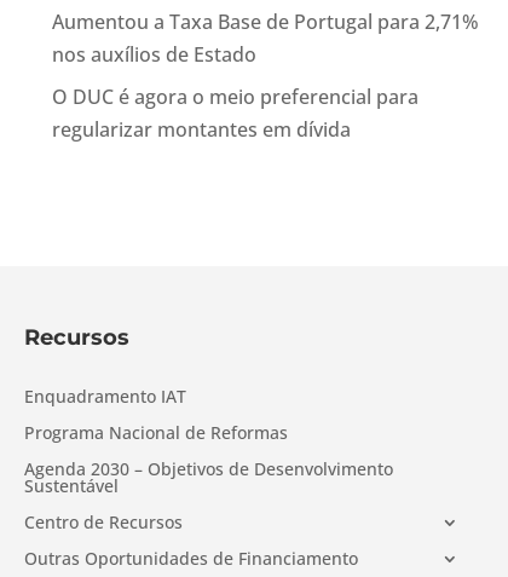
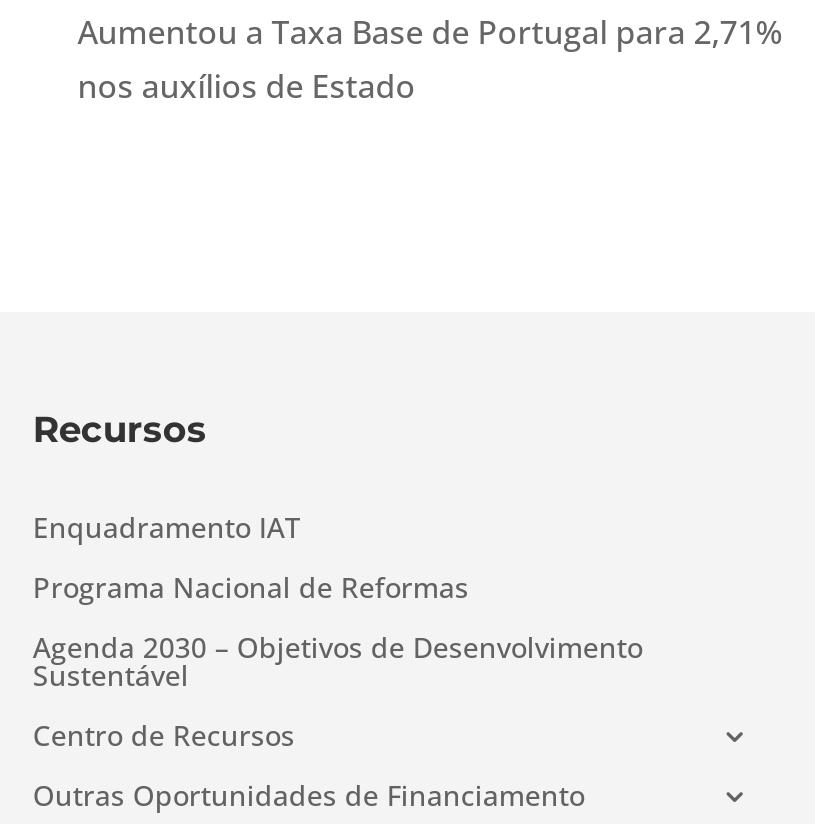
- O DUC é agora o meio preferencial para
- regularizar montantes em dívida
